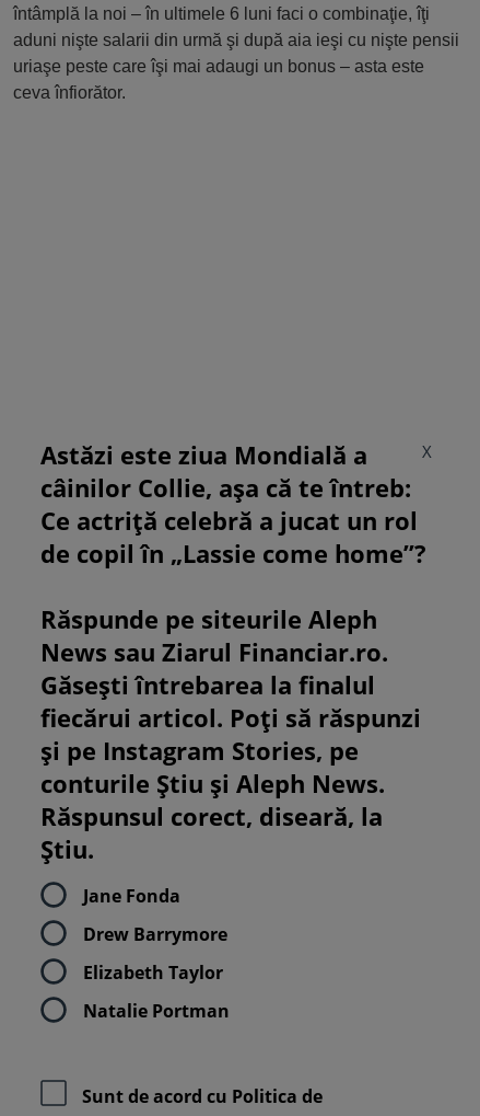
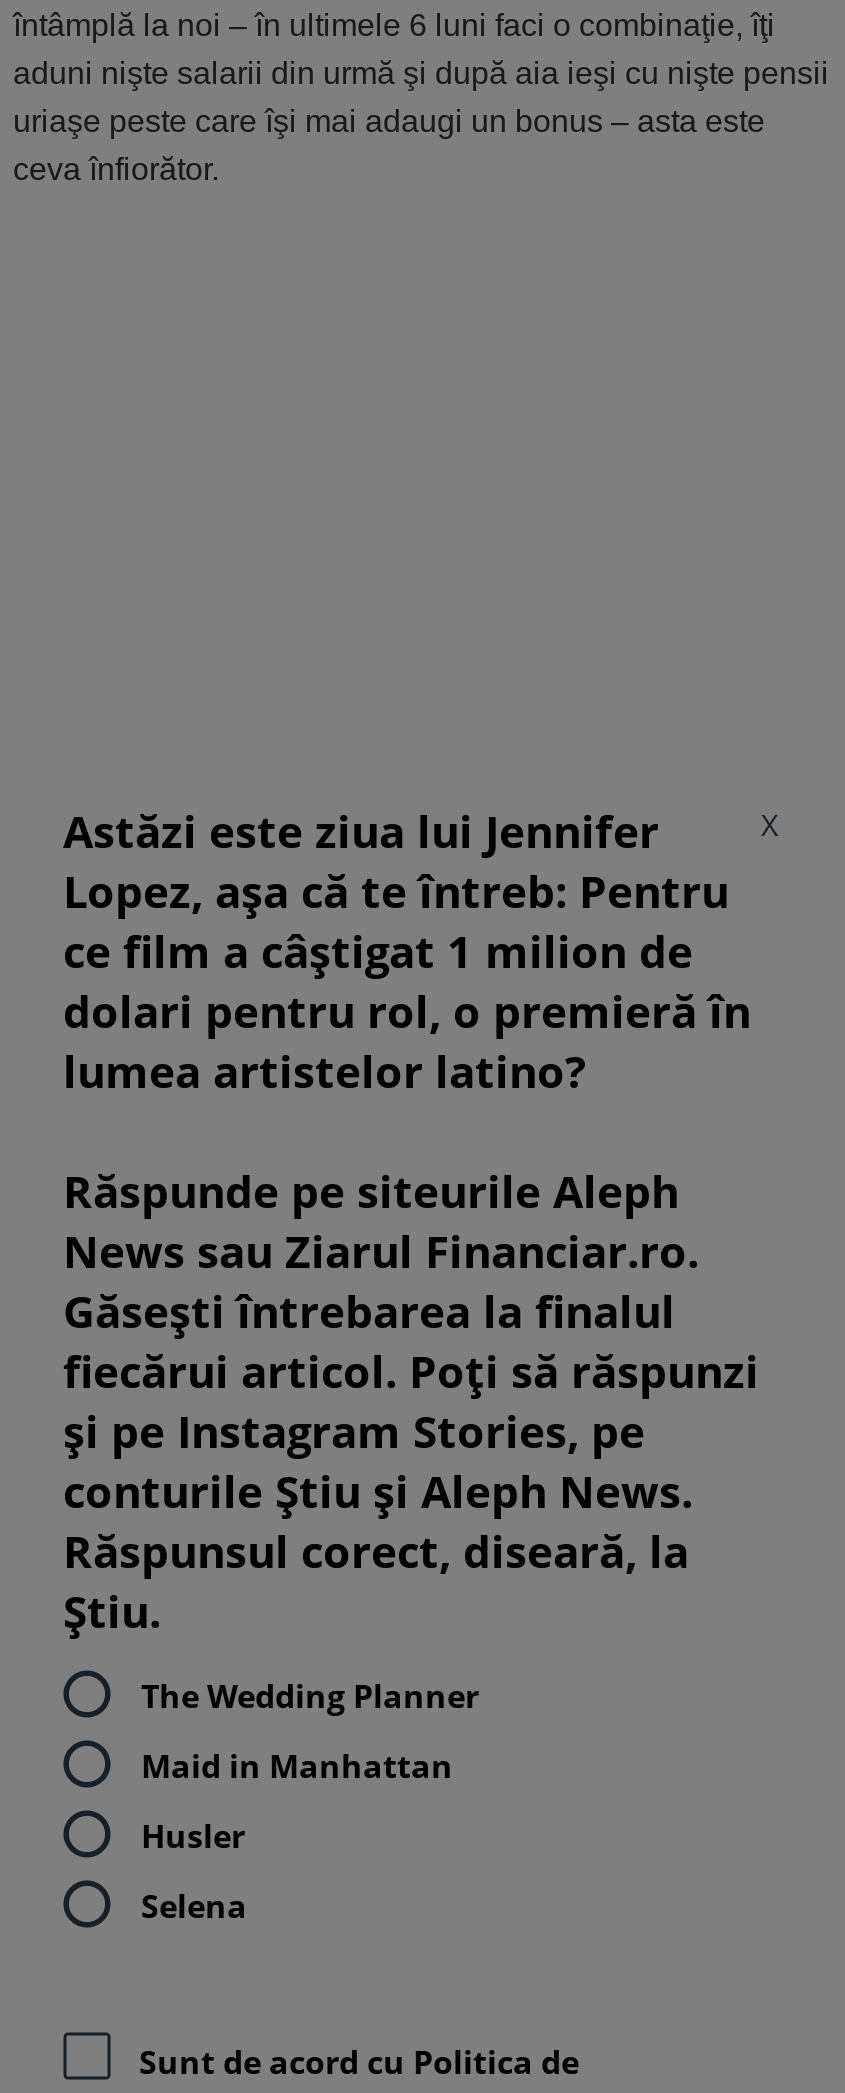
- Astăzi este ziua Mondială a
- câinilor Collie, așa că te întreb:
- Ce actriță celebră a jucat un rol
- de copil în „Lassie come home”?
+ Astăzi este ziua lui Jennifer
+ Lopez, așa că te întreb: Pentru
+ ce film a câștigat 1 milion de
+ dolari pentru rol, o premieră în
+ lumea artistelor latino?

- Jane Fonda
+ The Wedding Planner

- Drew Barrymore
+ Maid in Manhattan

- Elizabeth Taylor
+ Husler

- Natalie Portman
+ Selena
